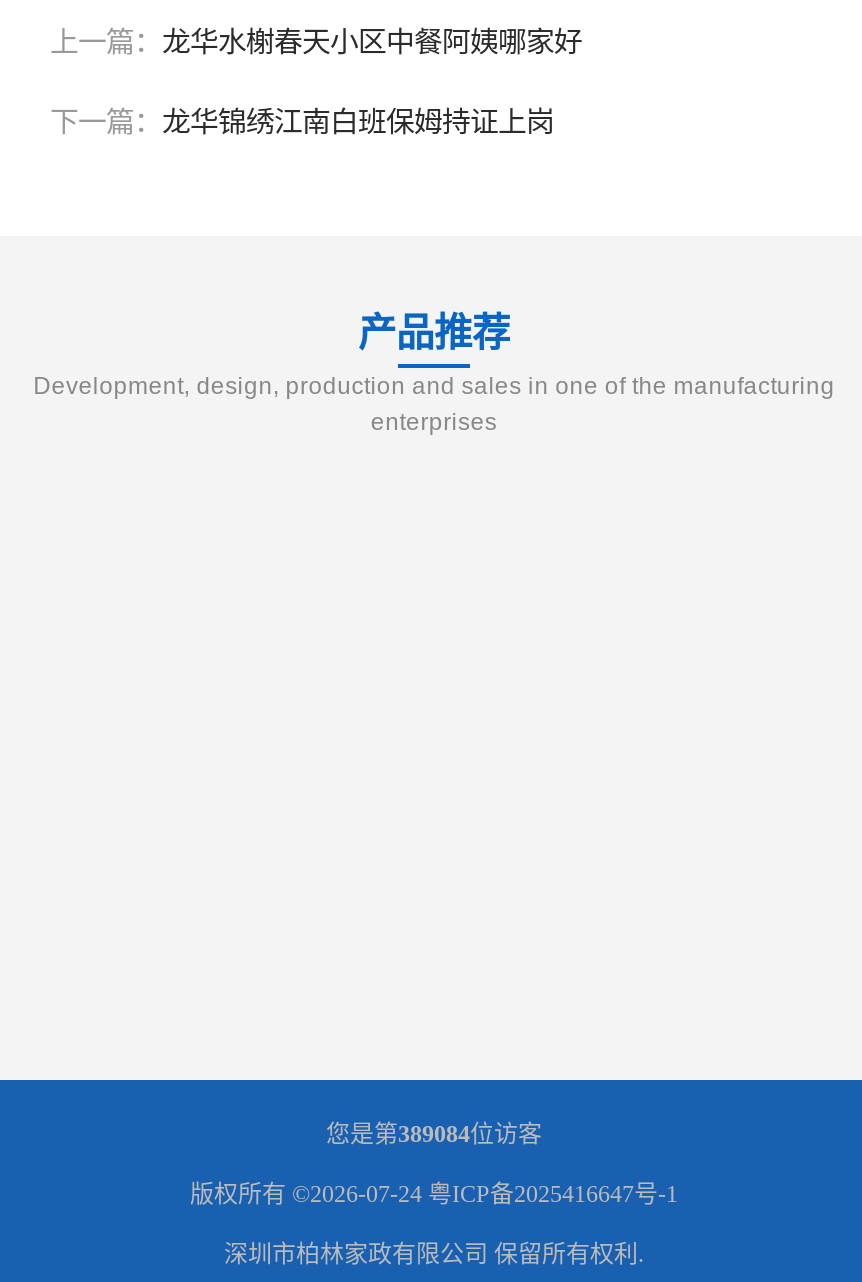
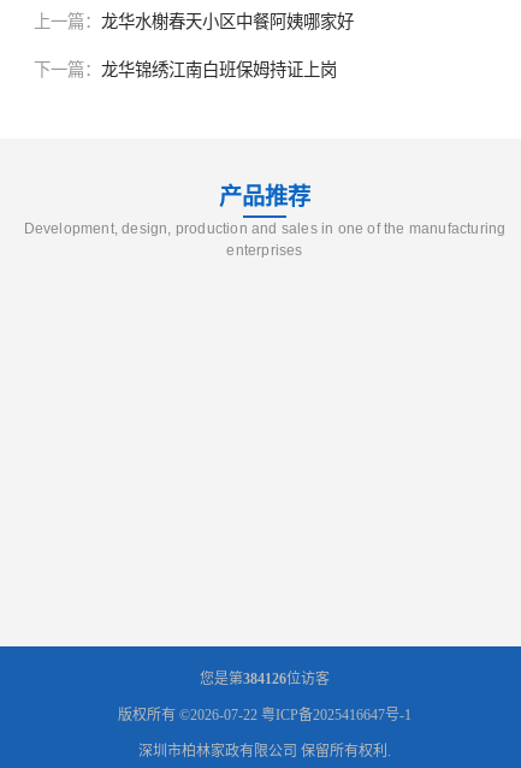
- 您是第389084位访客
+ 您是第384126位访客

- 版权所有 ©2026-07-24粤ICP备2025416647号-1
+ 版权所有 ©2026-07-22粤ICP备2025416647号-1
